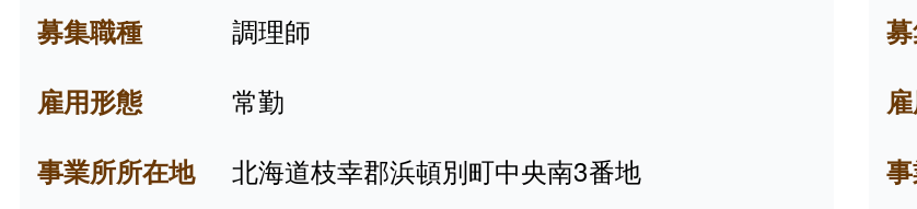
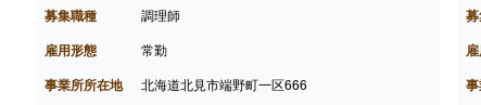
- 北海道枝幸郡浜頓別町中央南3番地
+ 北海道北見市端野町一区666
